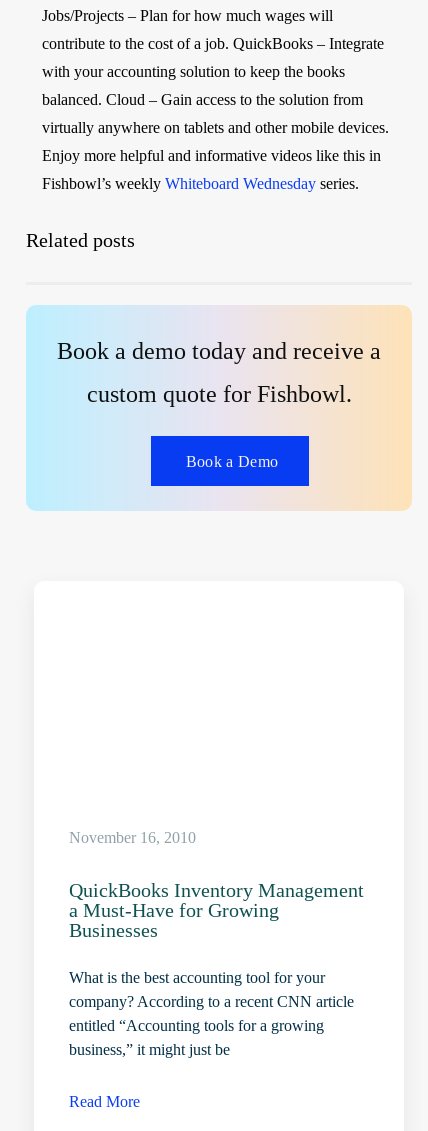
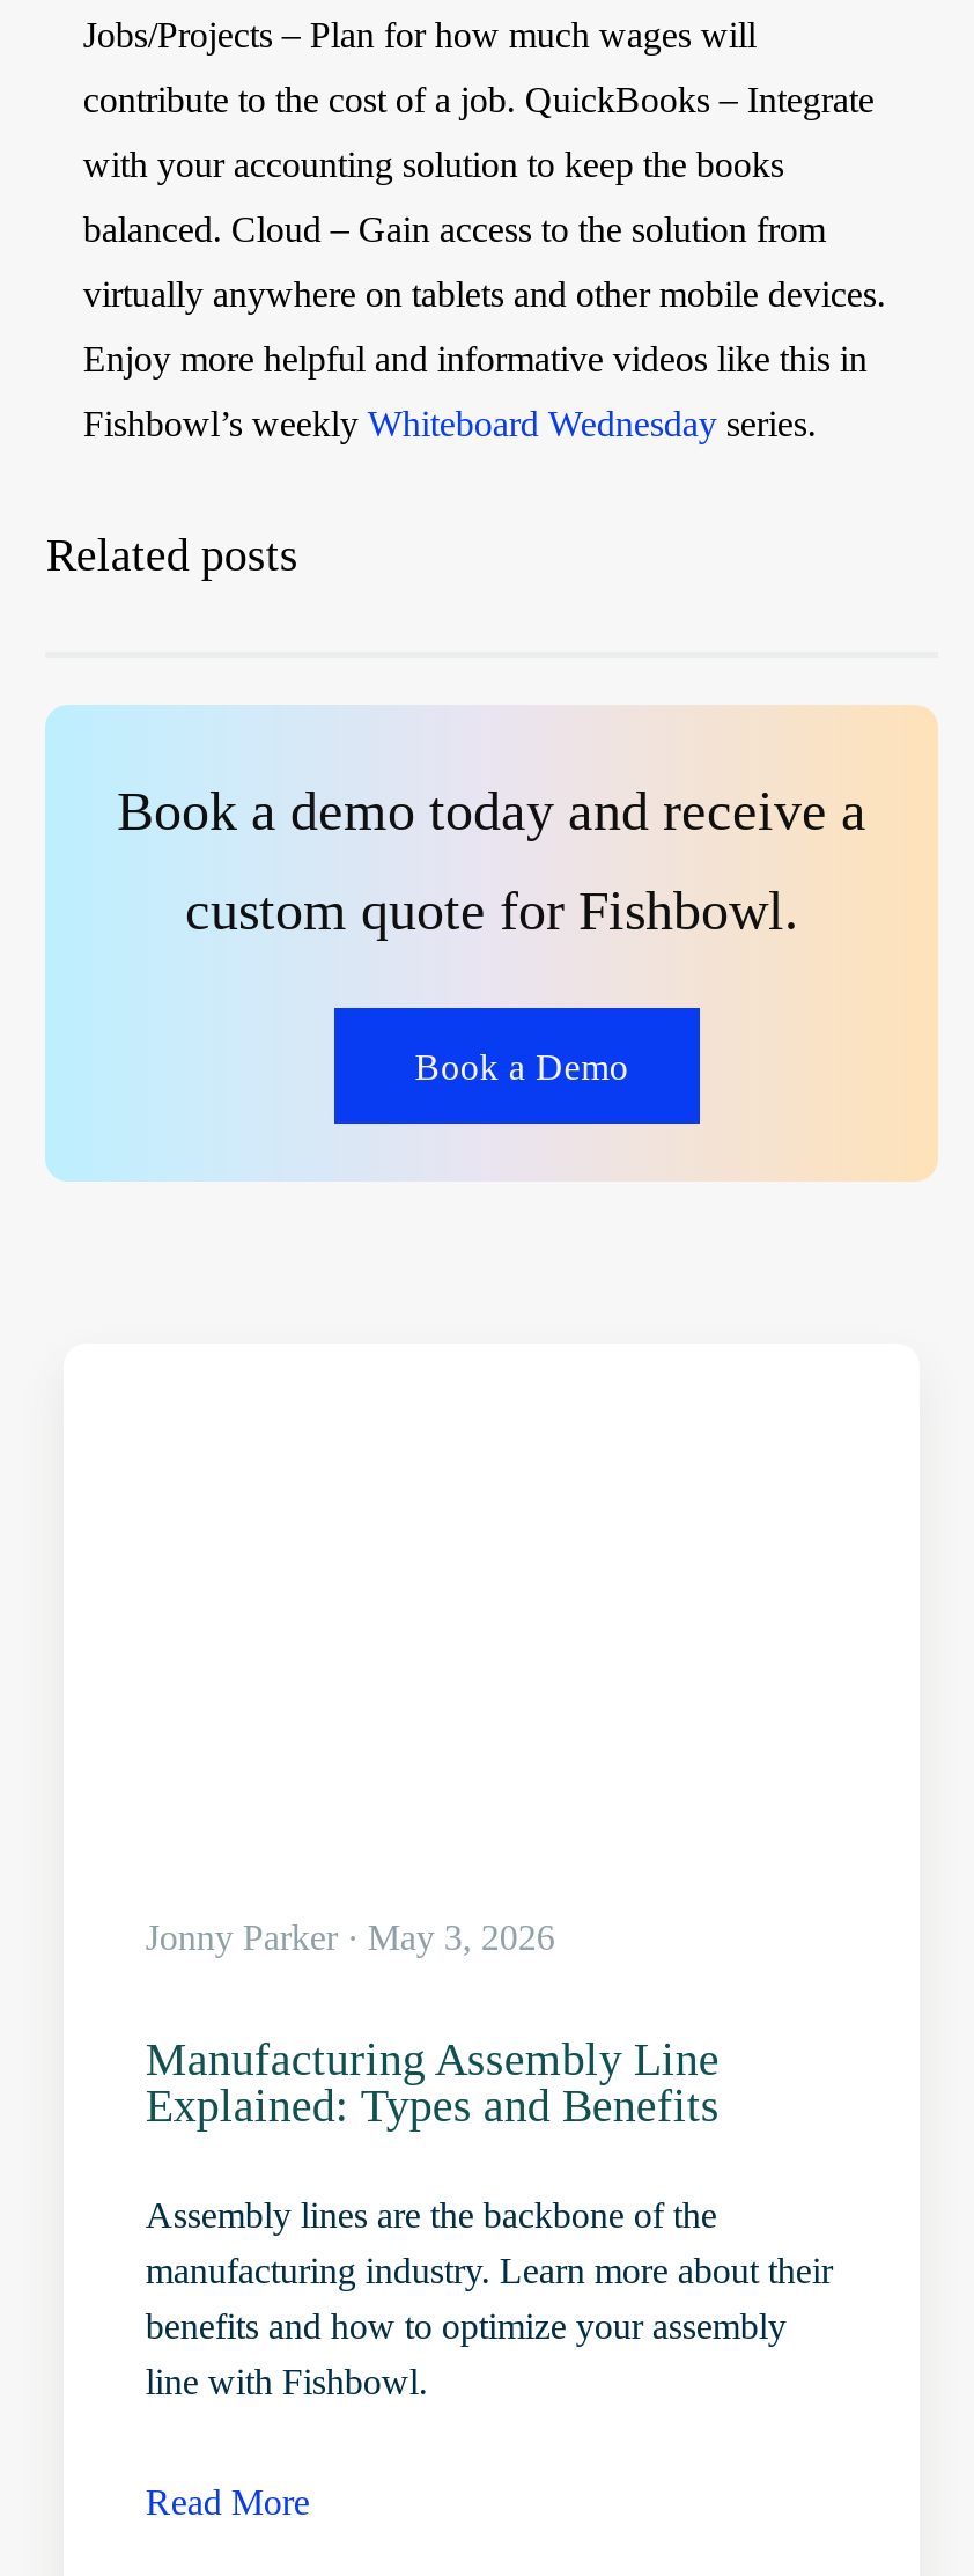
- November 16, 2010
+ Jonny Parker · May 3, 2026

- QuickBooks Inventory Management
- a Must-Have for Growing
- Businesses
+ Manufacturing Assembly Line
+ Explained: Types and Benefits

- What is the best accounting tool for your
- company? According to a recent CNN article
- entitled “Accounting tools for a growing
- business,” it might just be
+ Assembly lines are the backbone of the
+ manufacturing industry. Learn more about their
+ benefits and how to optimize your assembly
+ line with Fishbowl.
